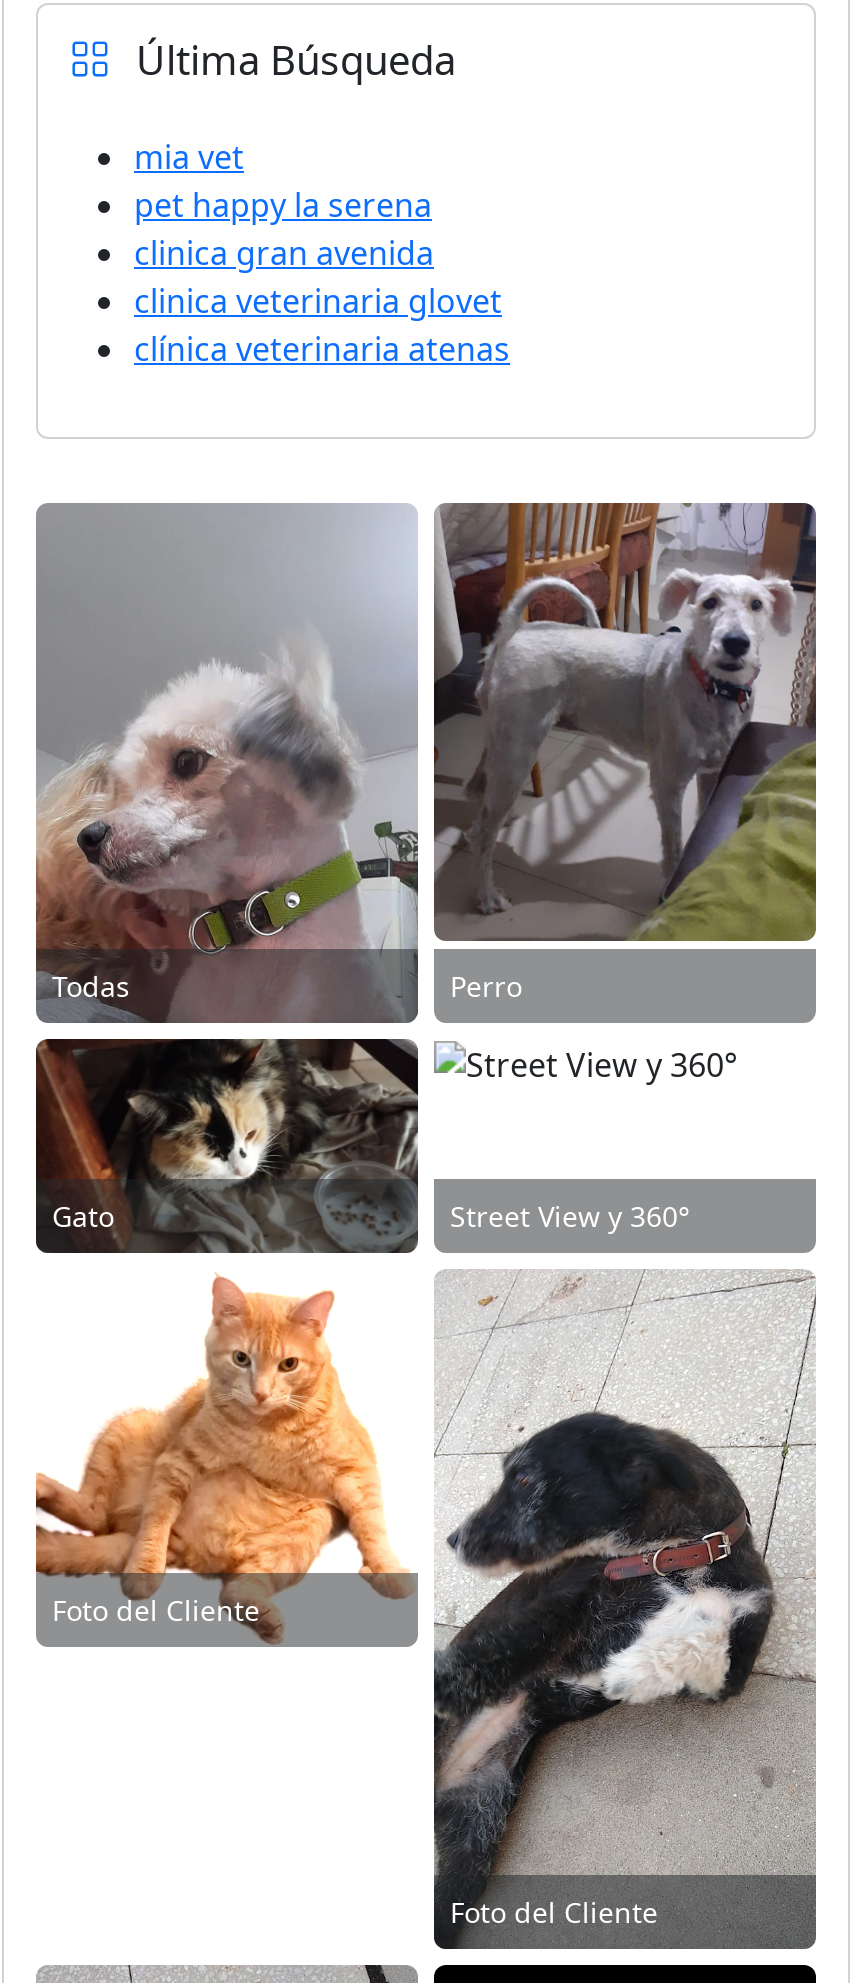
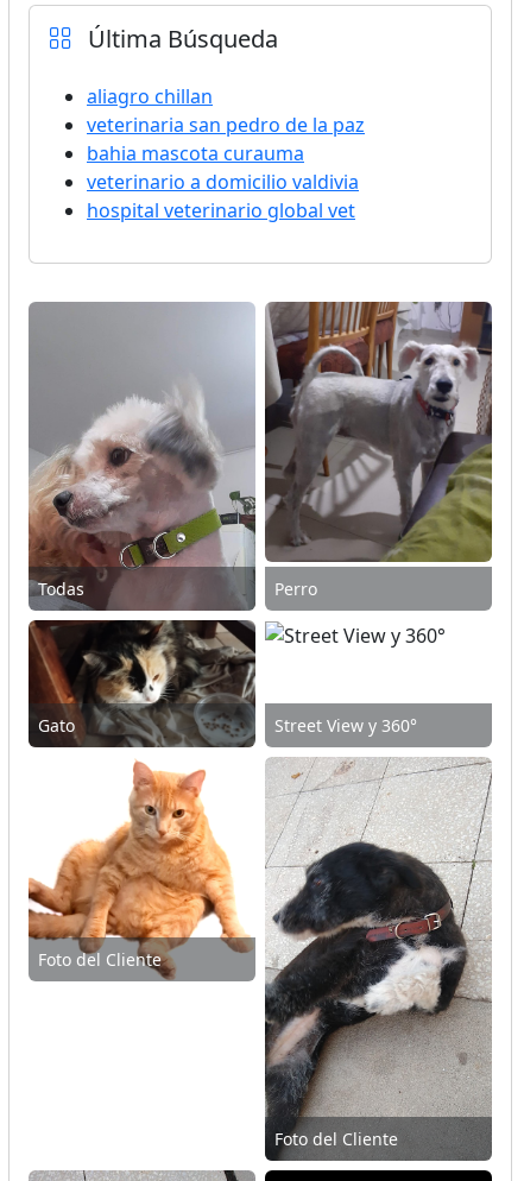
- mia vet
- pet happy la serena
- clinica gran avenida
- clinica veterinaria glovet
- clínica veterinaria atenas
+ aliagro chillan
+ veterinaria san pedro de la paz
+ bahia mascota curauma
+ veterinario a domicilio valdivia
+ hospital veterinario global vet
